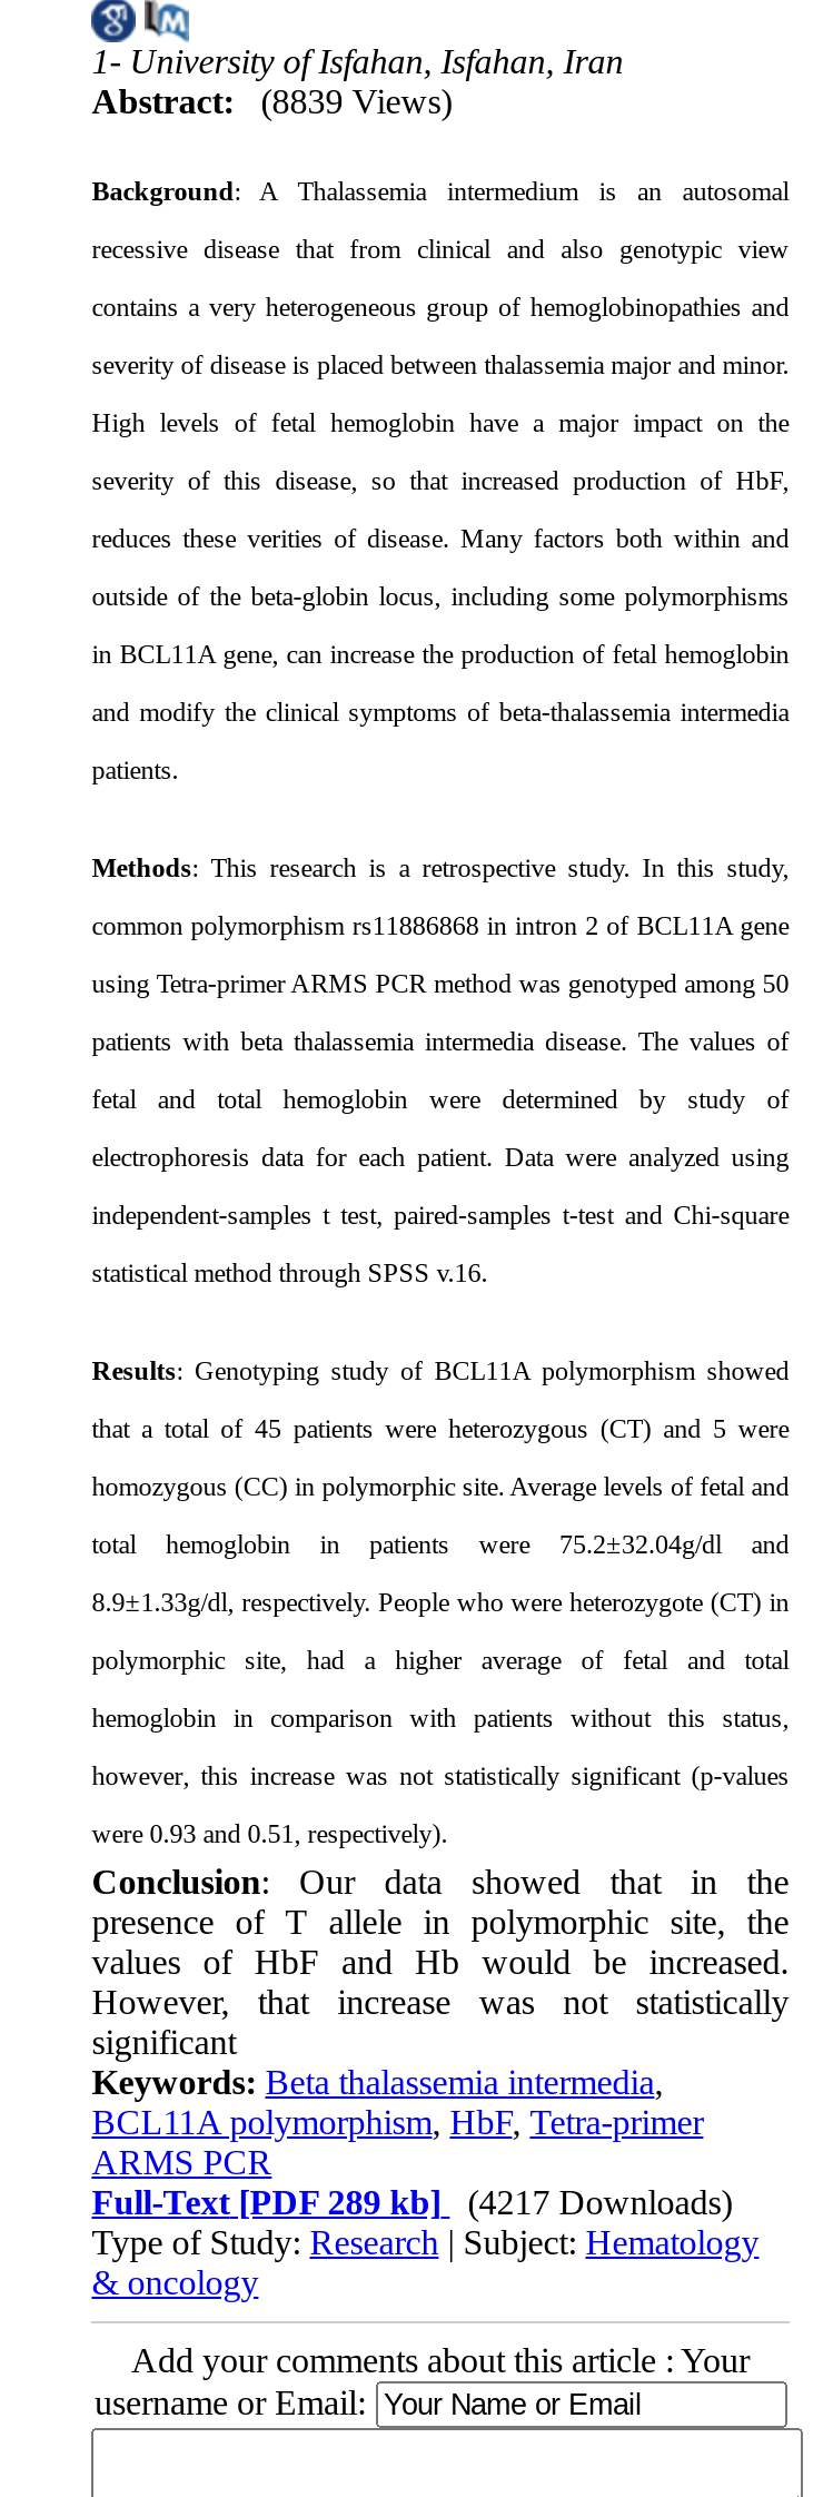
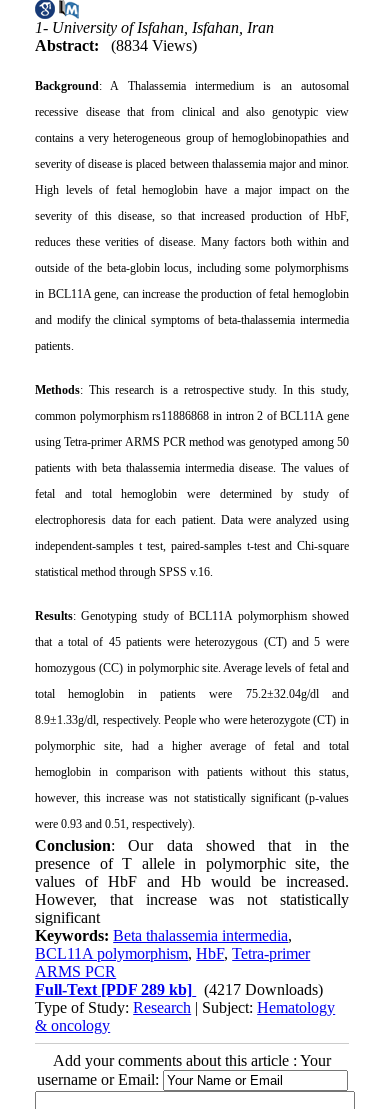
- Abstract: (8839 Views)
+ Abstract: (8834 Views)
